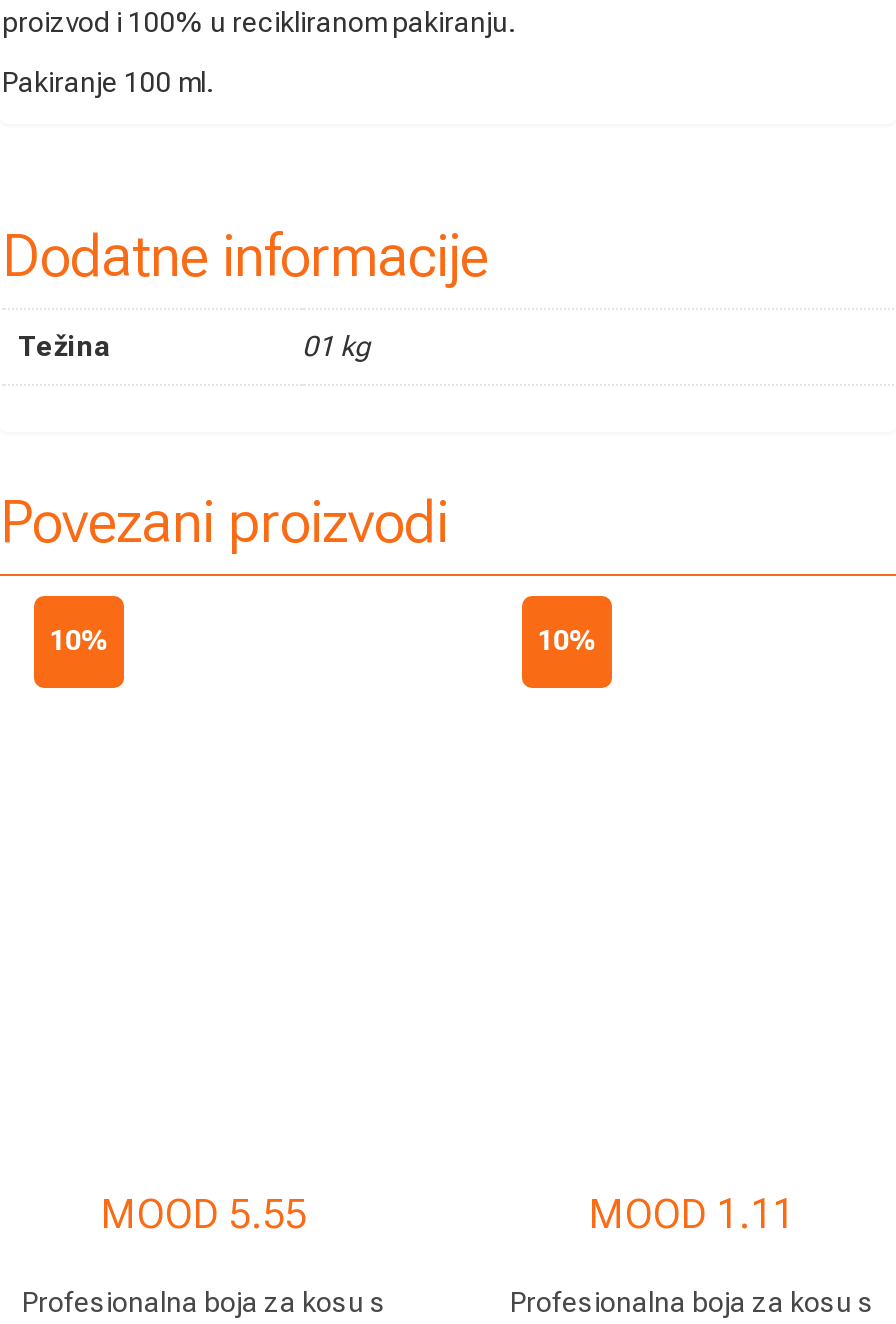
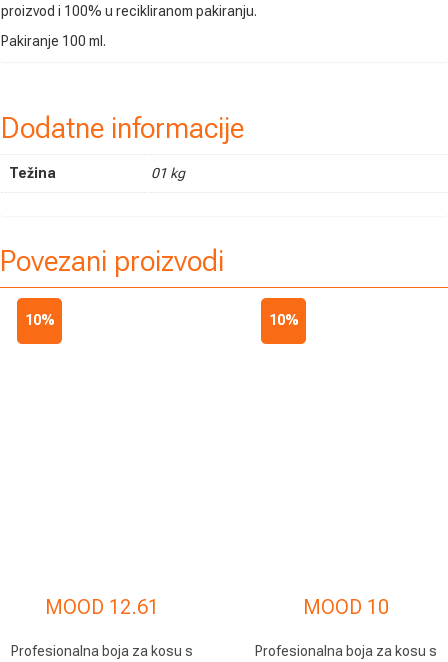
- MOOD 5.55
+ MOOD 12.61

- MOOD 1.11
+ MOOD 10
